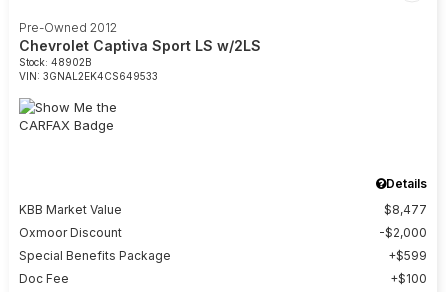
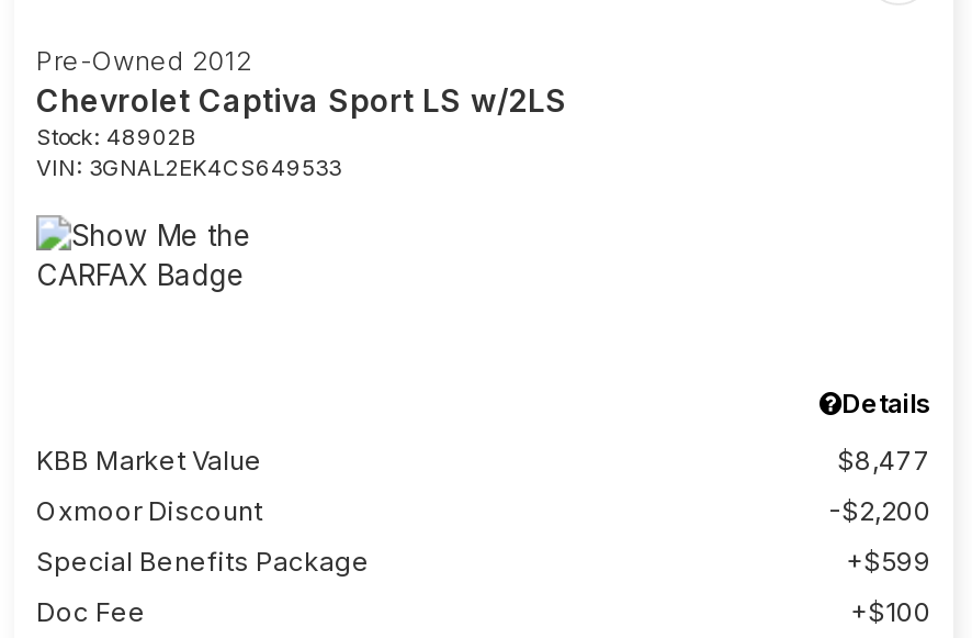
- $2,000
+ $2,200
